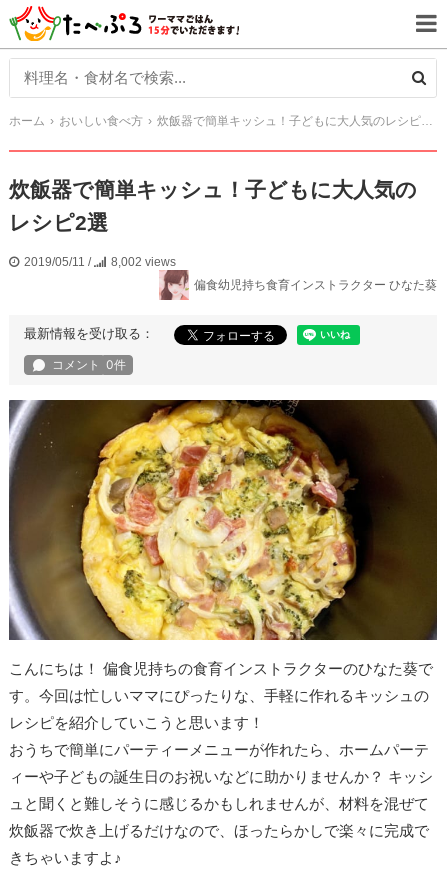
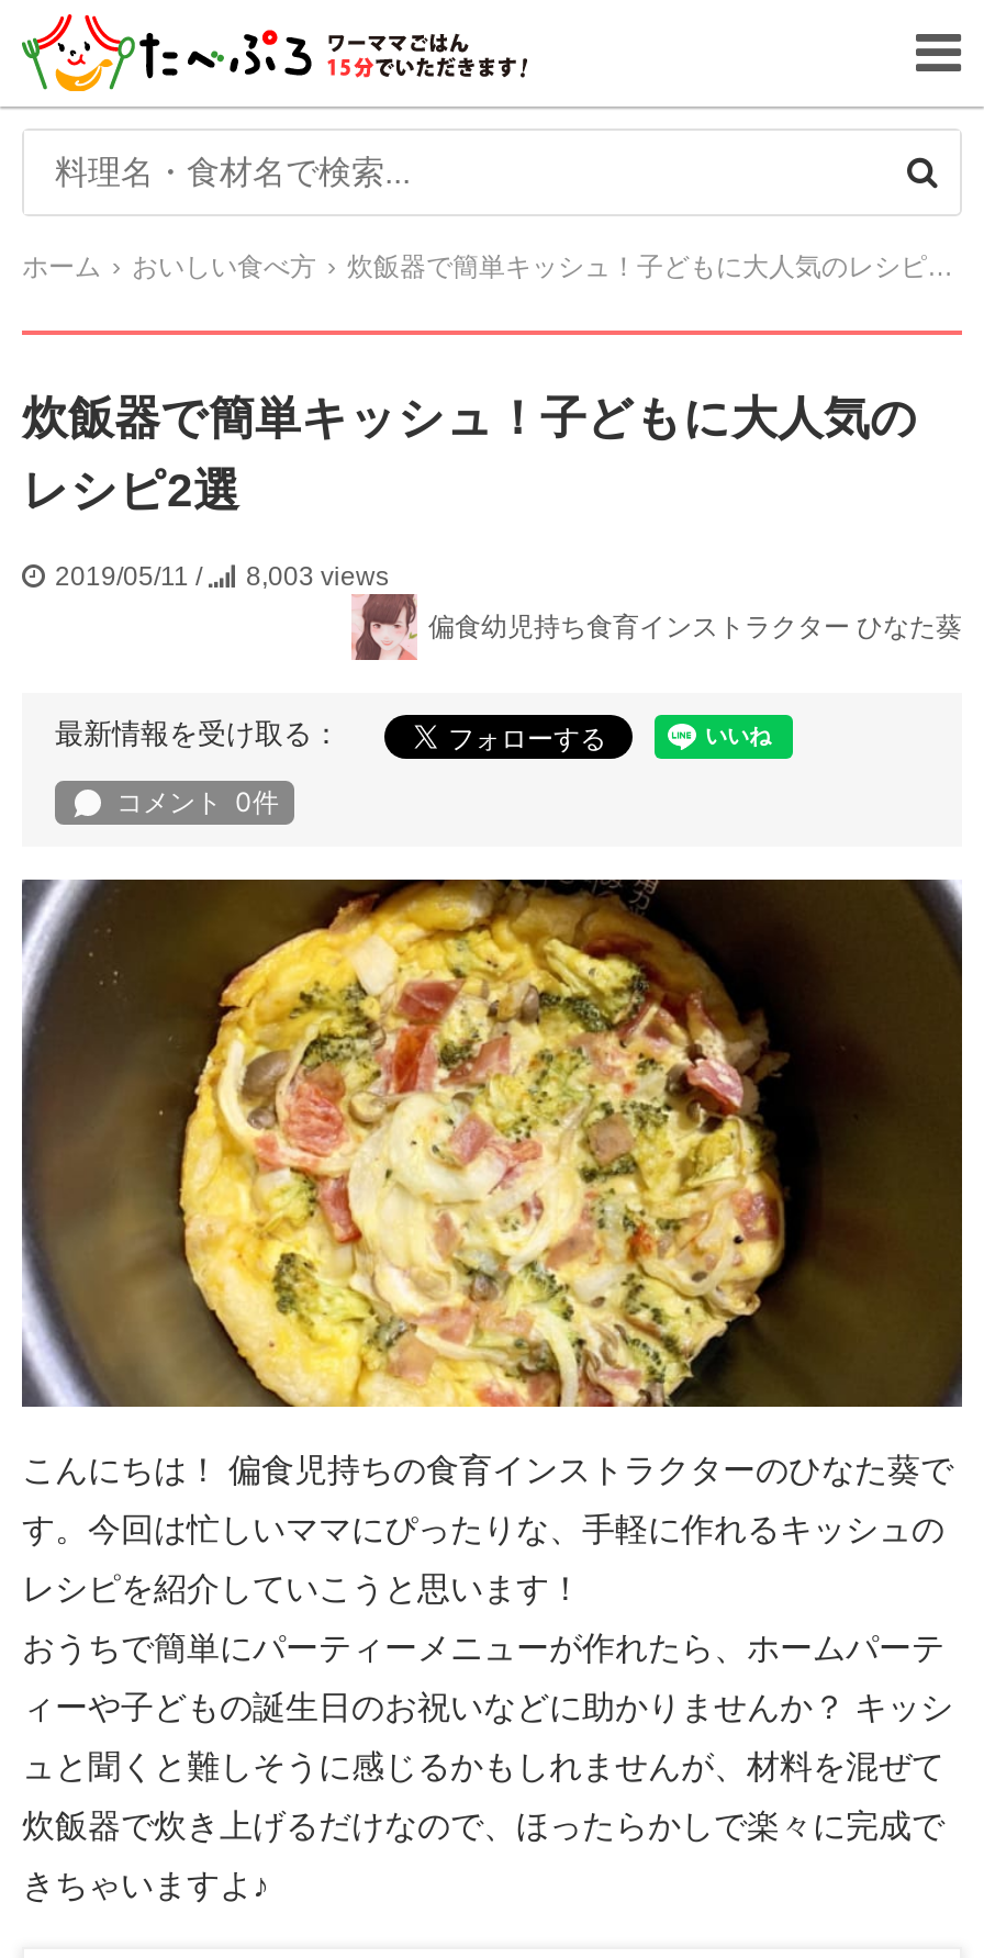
- 2019/05/11 / 8,002 views
+ 2019/05/11 / 8,003 views
